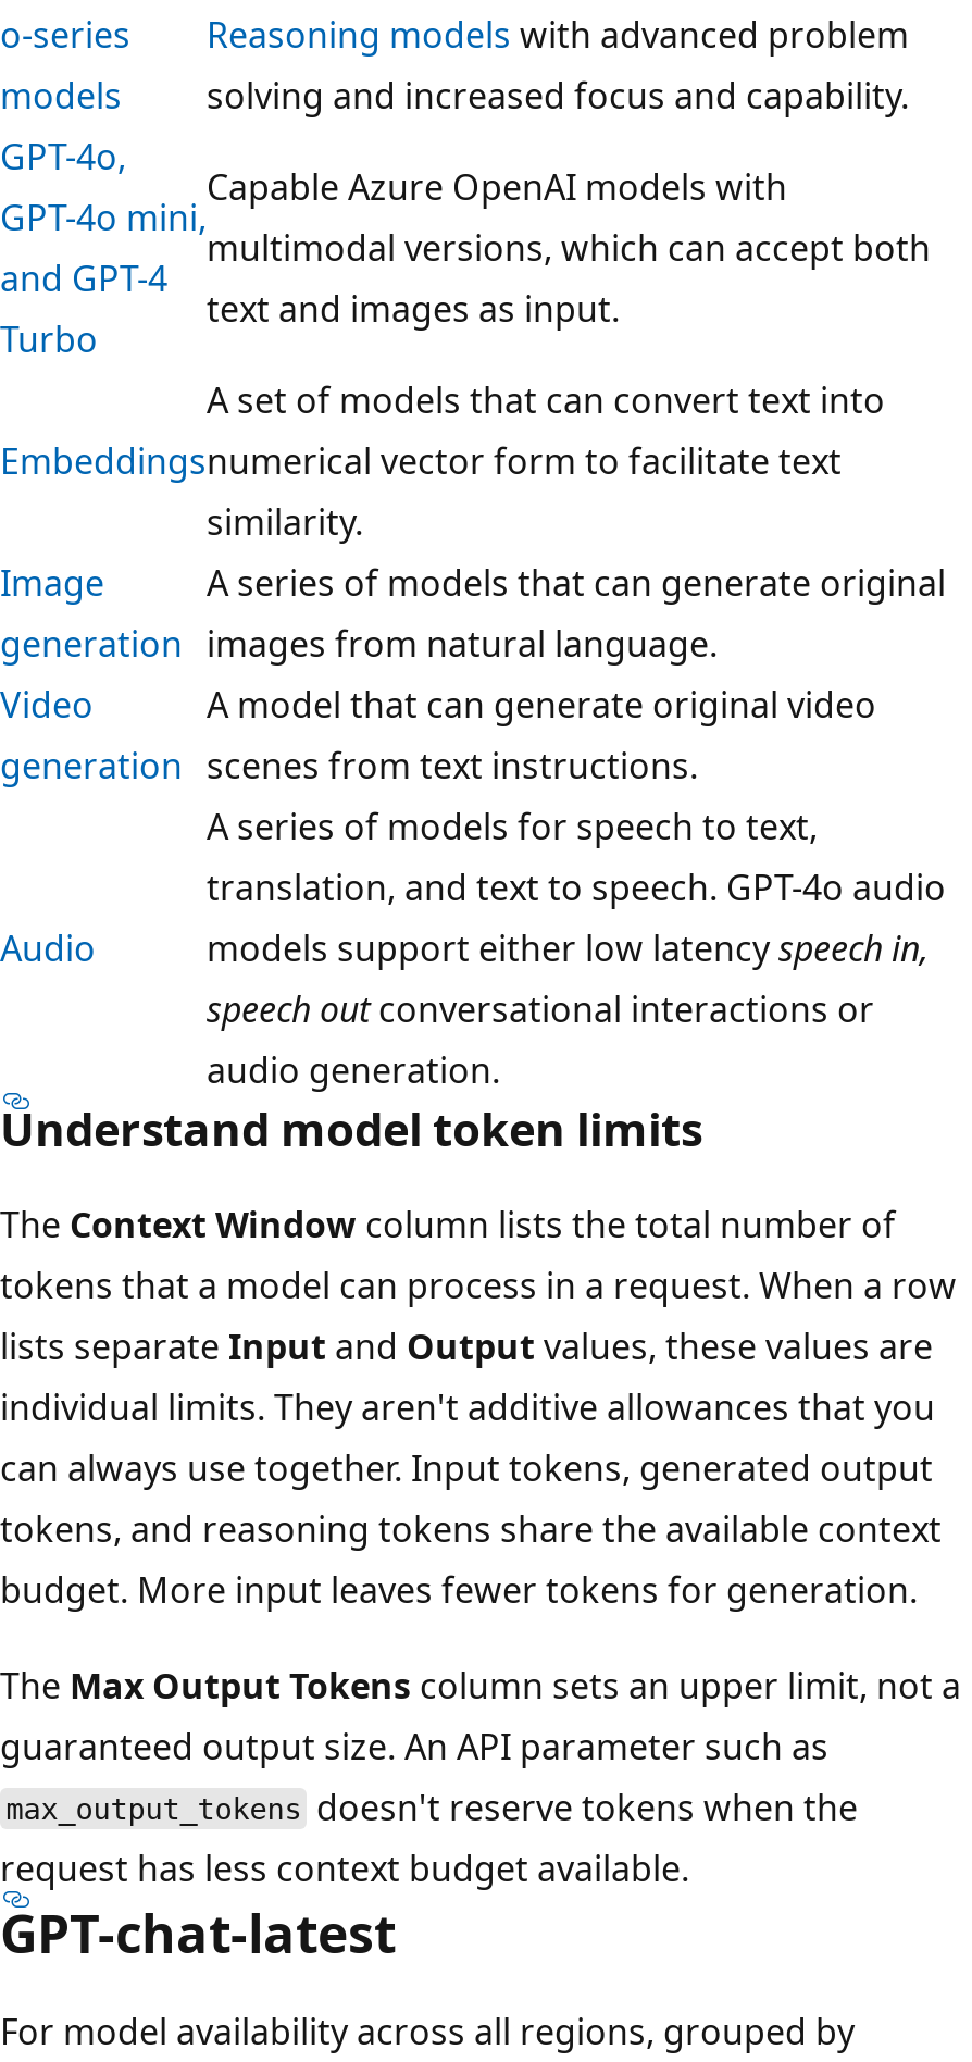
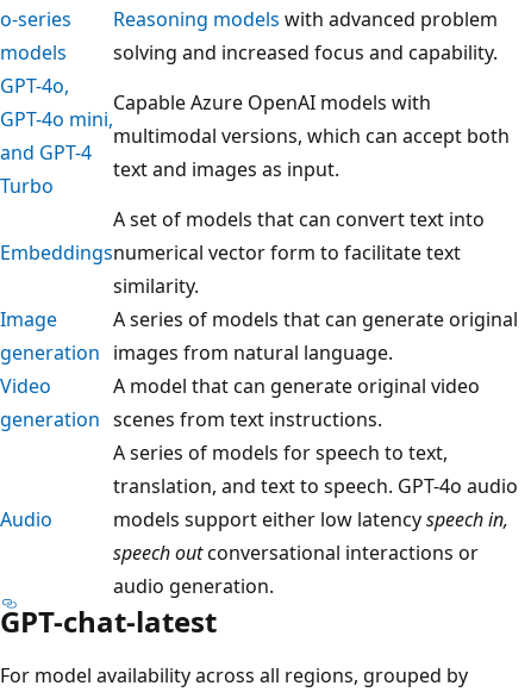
- Understand model token limits
- The Context Window column lists the total number of
- tokens that a model can process in a request. When a row
- lists separate Input and Output values, these values are
- individual limits. They aren't additive allowances that you
- can always use together. Input tokens, generated output
- tokens, and reasoning tokens share the available context
- budget. More input leaves fewer tokens for generation.
- The Max Output Tokens column sets an upper limit, not a
- guaranteed output size. An API parameter such as
- max_output_tokens doesn't reserve tokens when the
- request has less context budget available.
